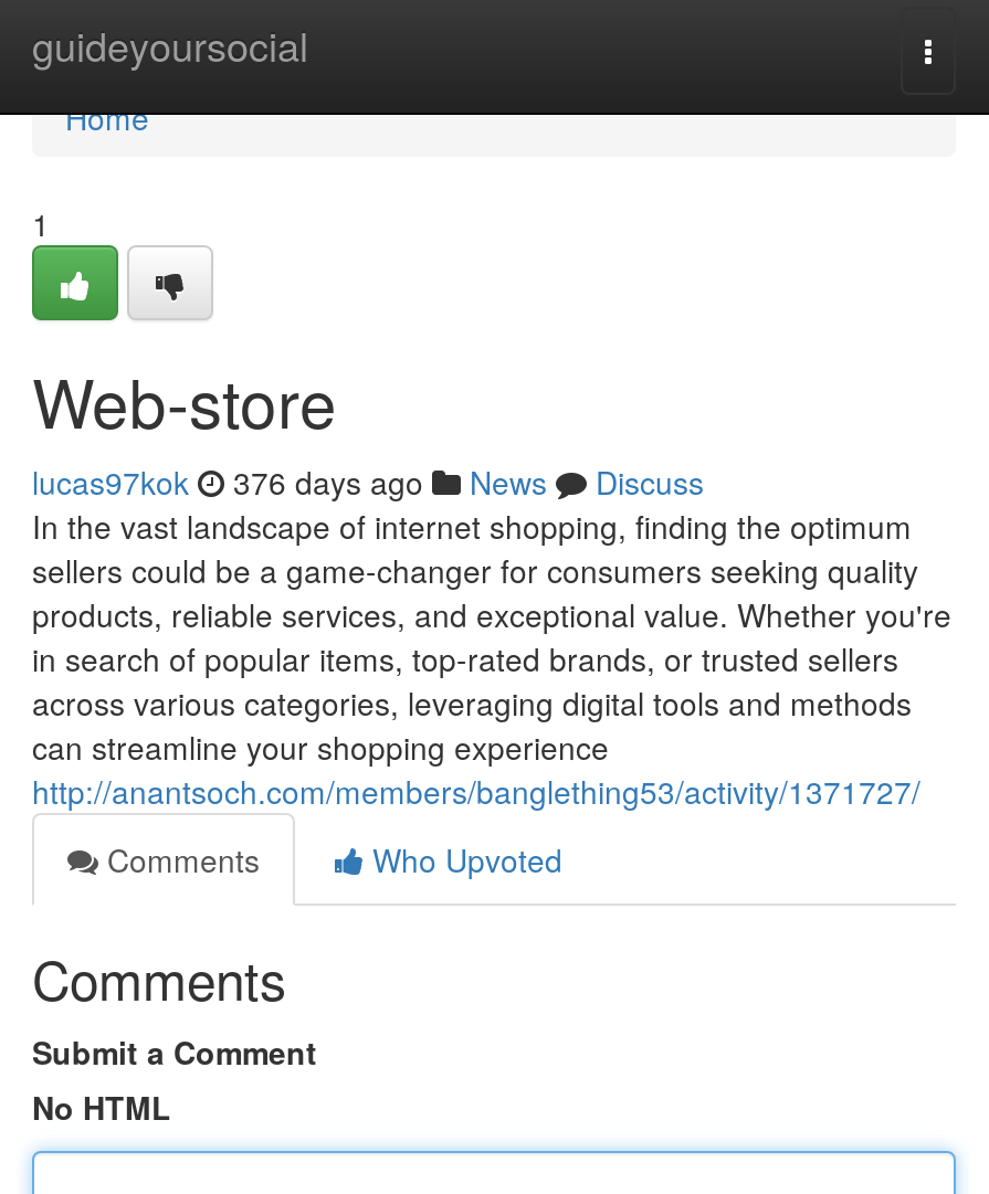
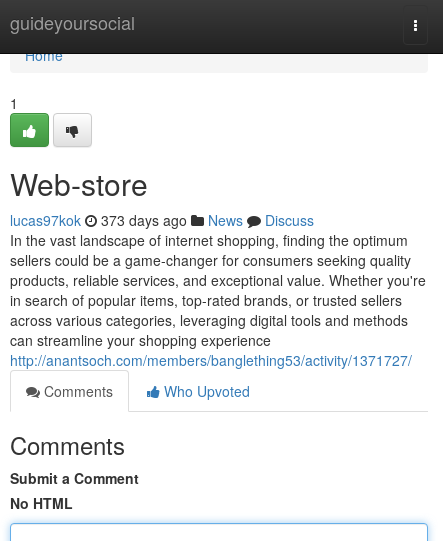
- lucas97kok 376 days ago News Discuss
+ lucas97kok 373 days ago News Discuss
